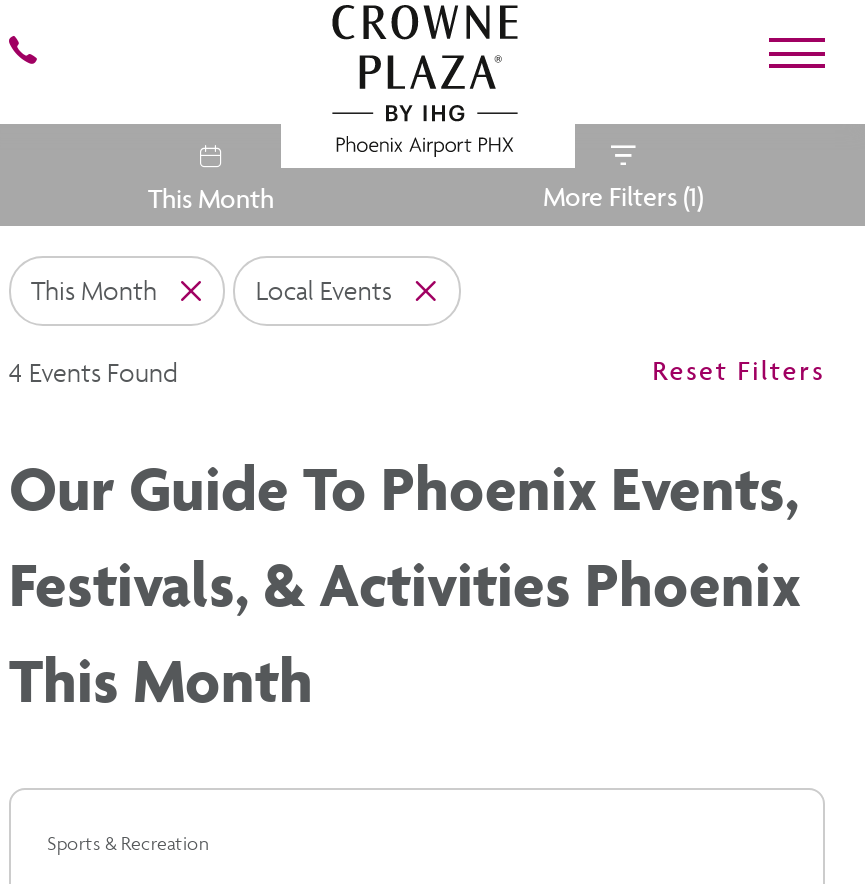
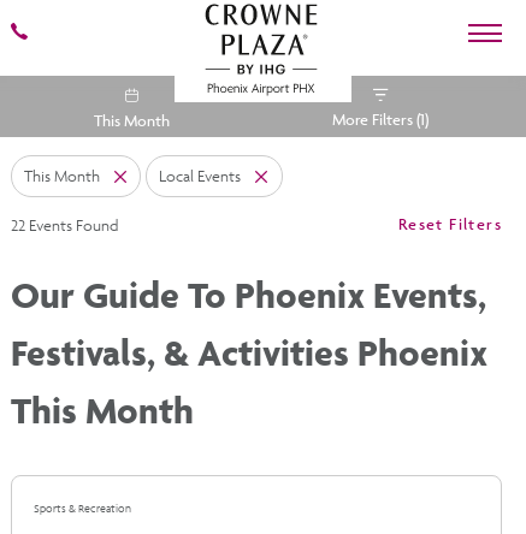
- 4 Events Found
+ 22 Events Found
